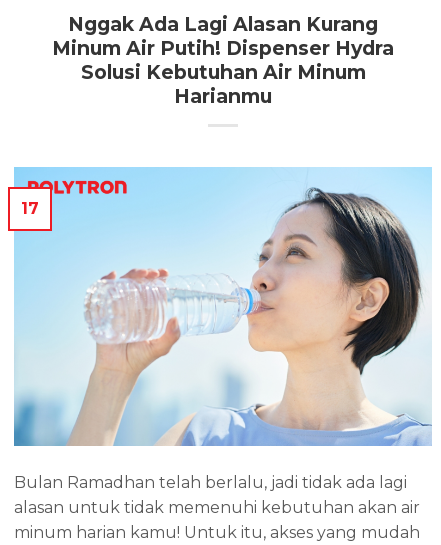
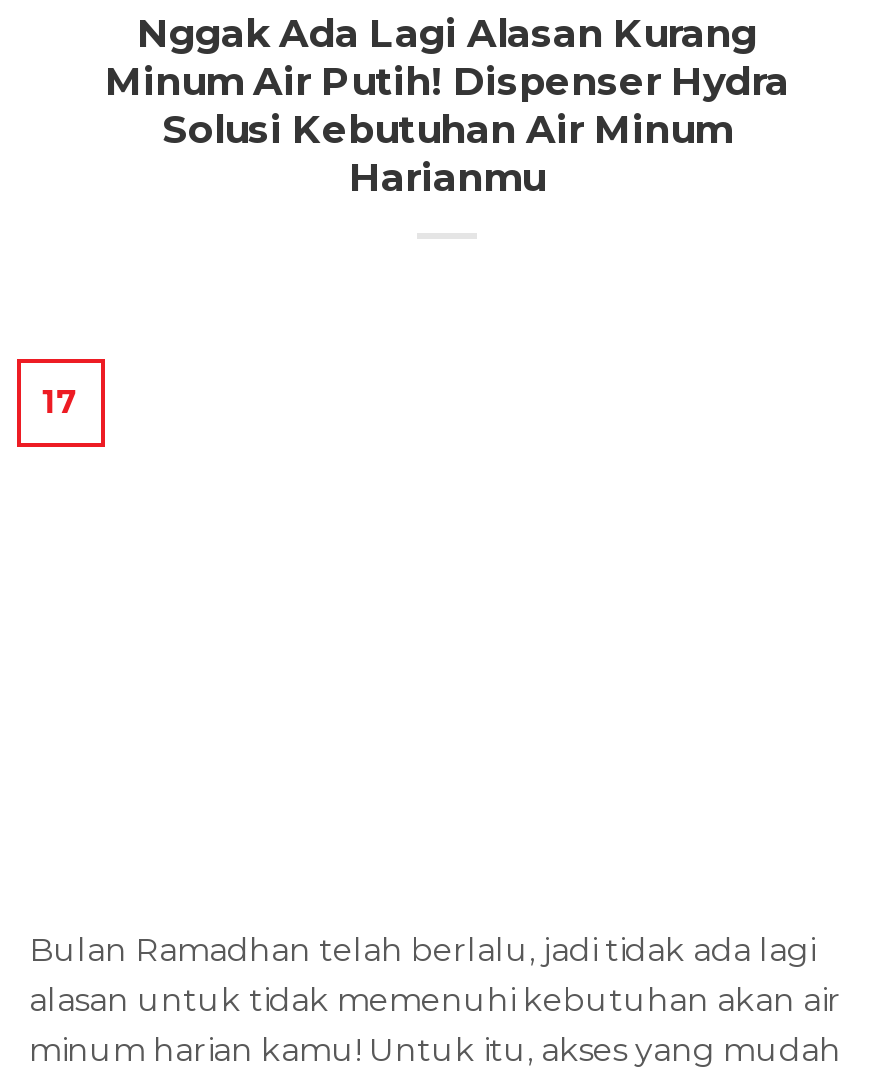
- [image]
